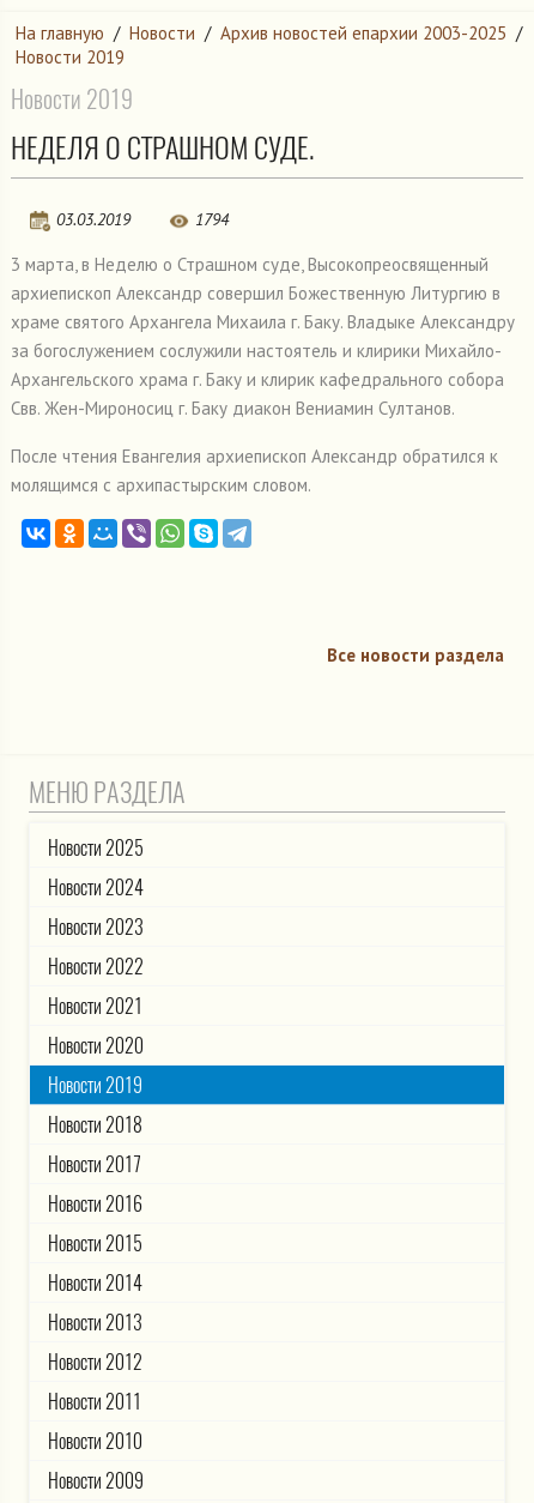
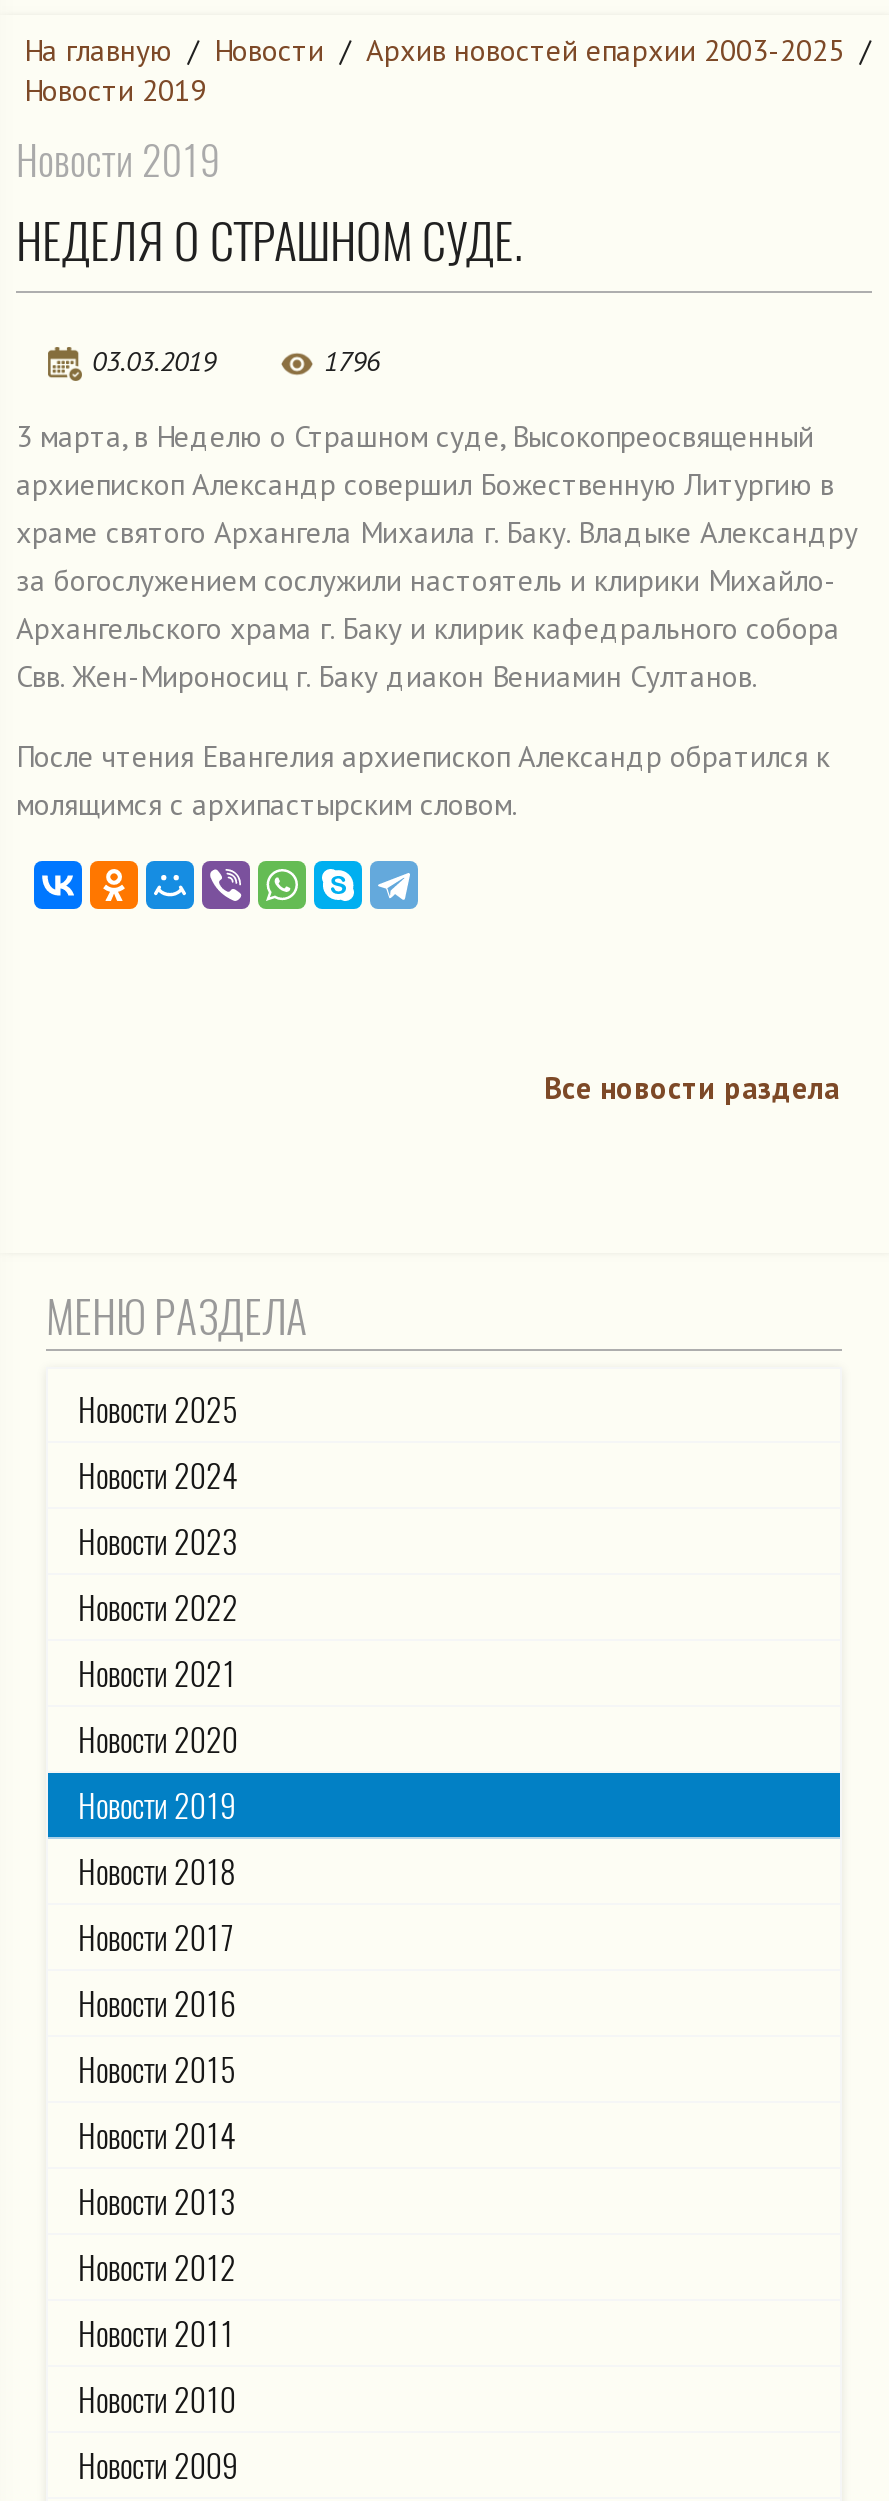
- 1794
+ 1796
